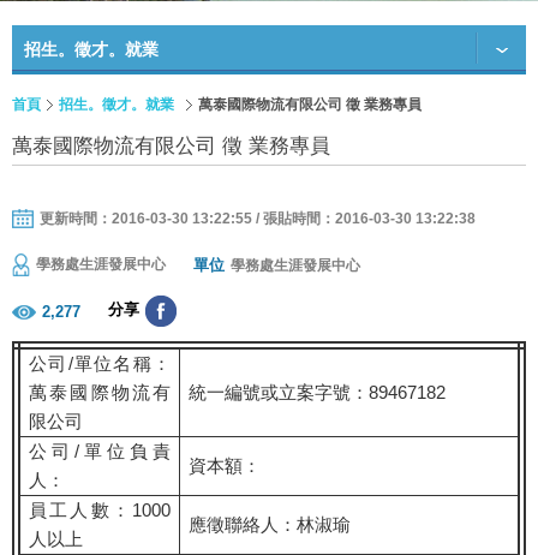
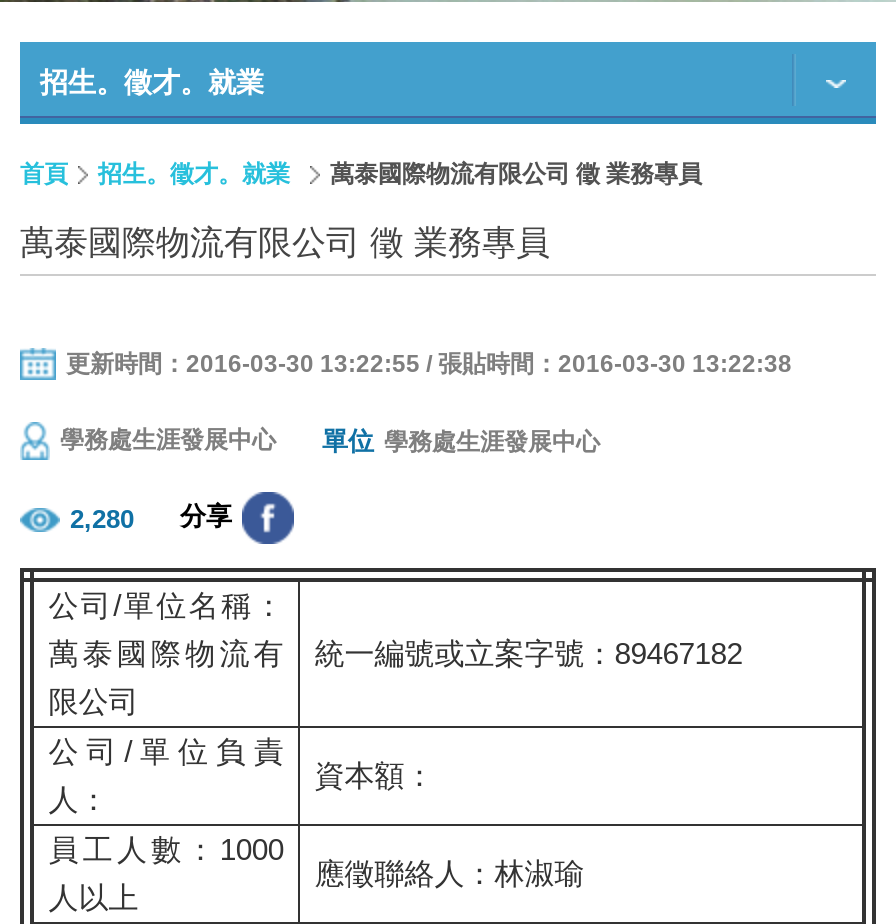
- 2,277 分享
+ 2,280 分享
